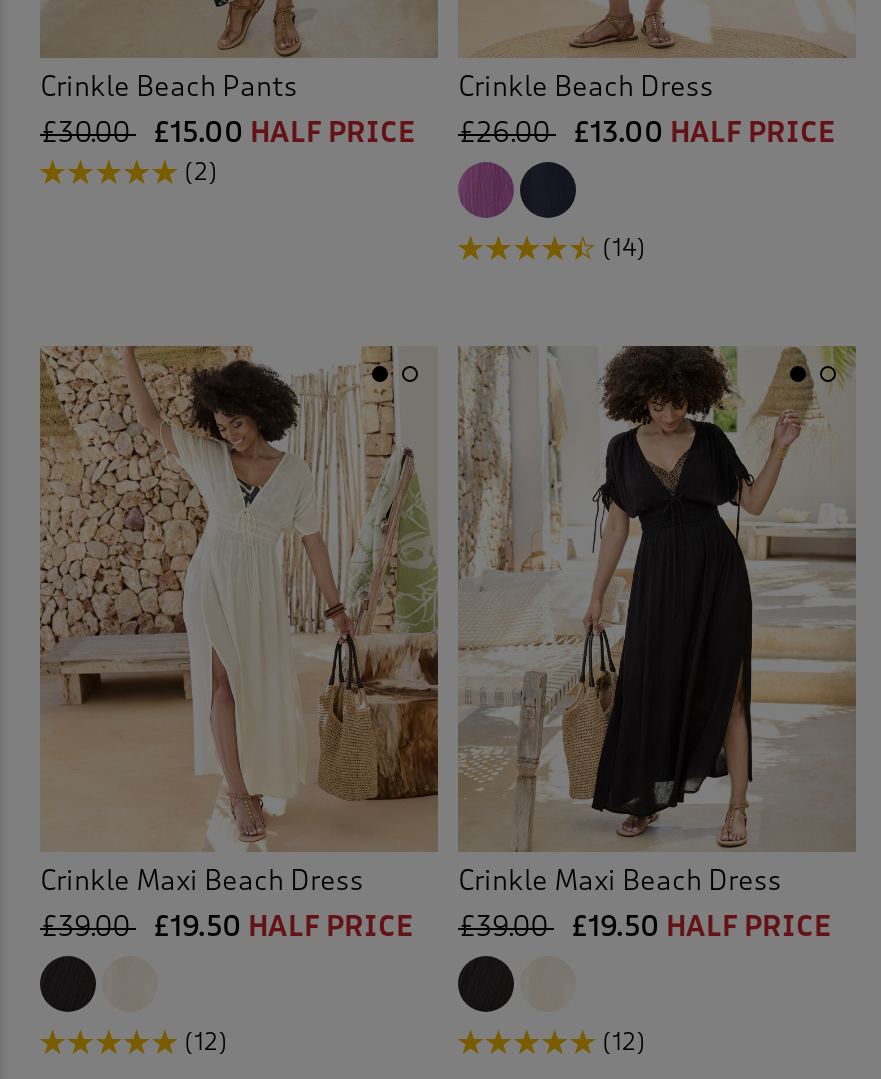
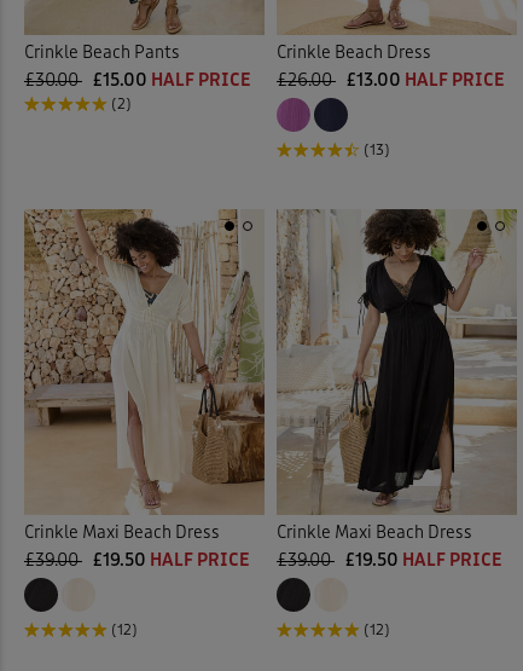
- (14)
+ (13)
